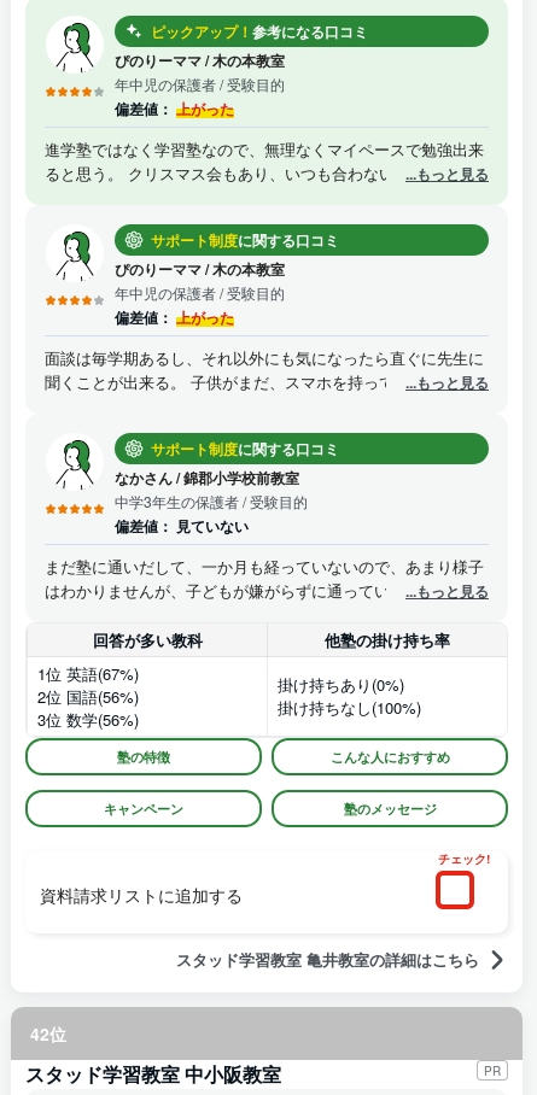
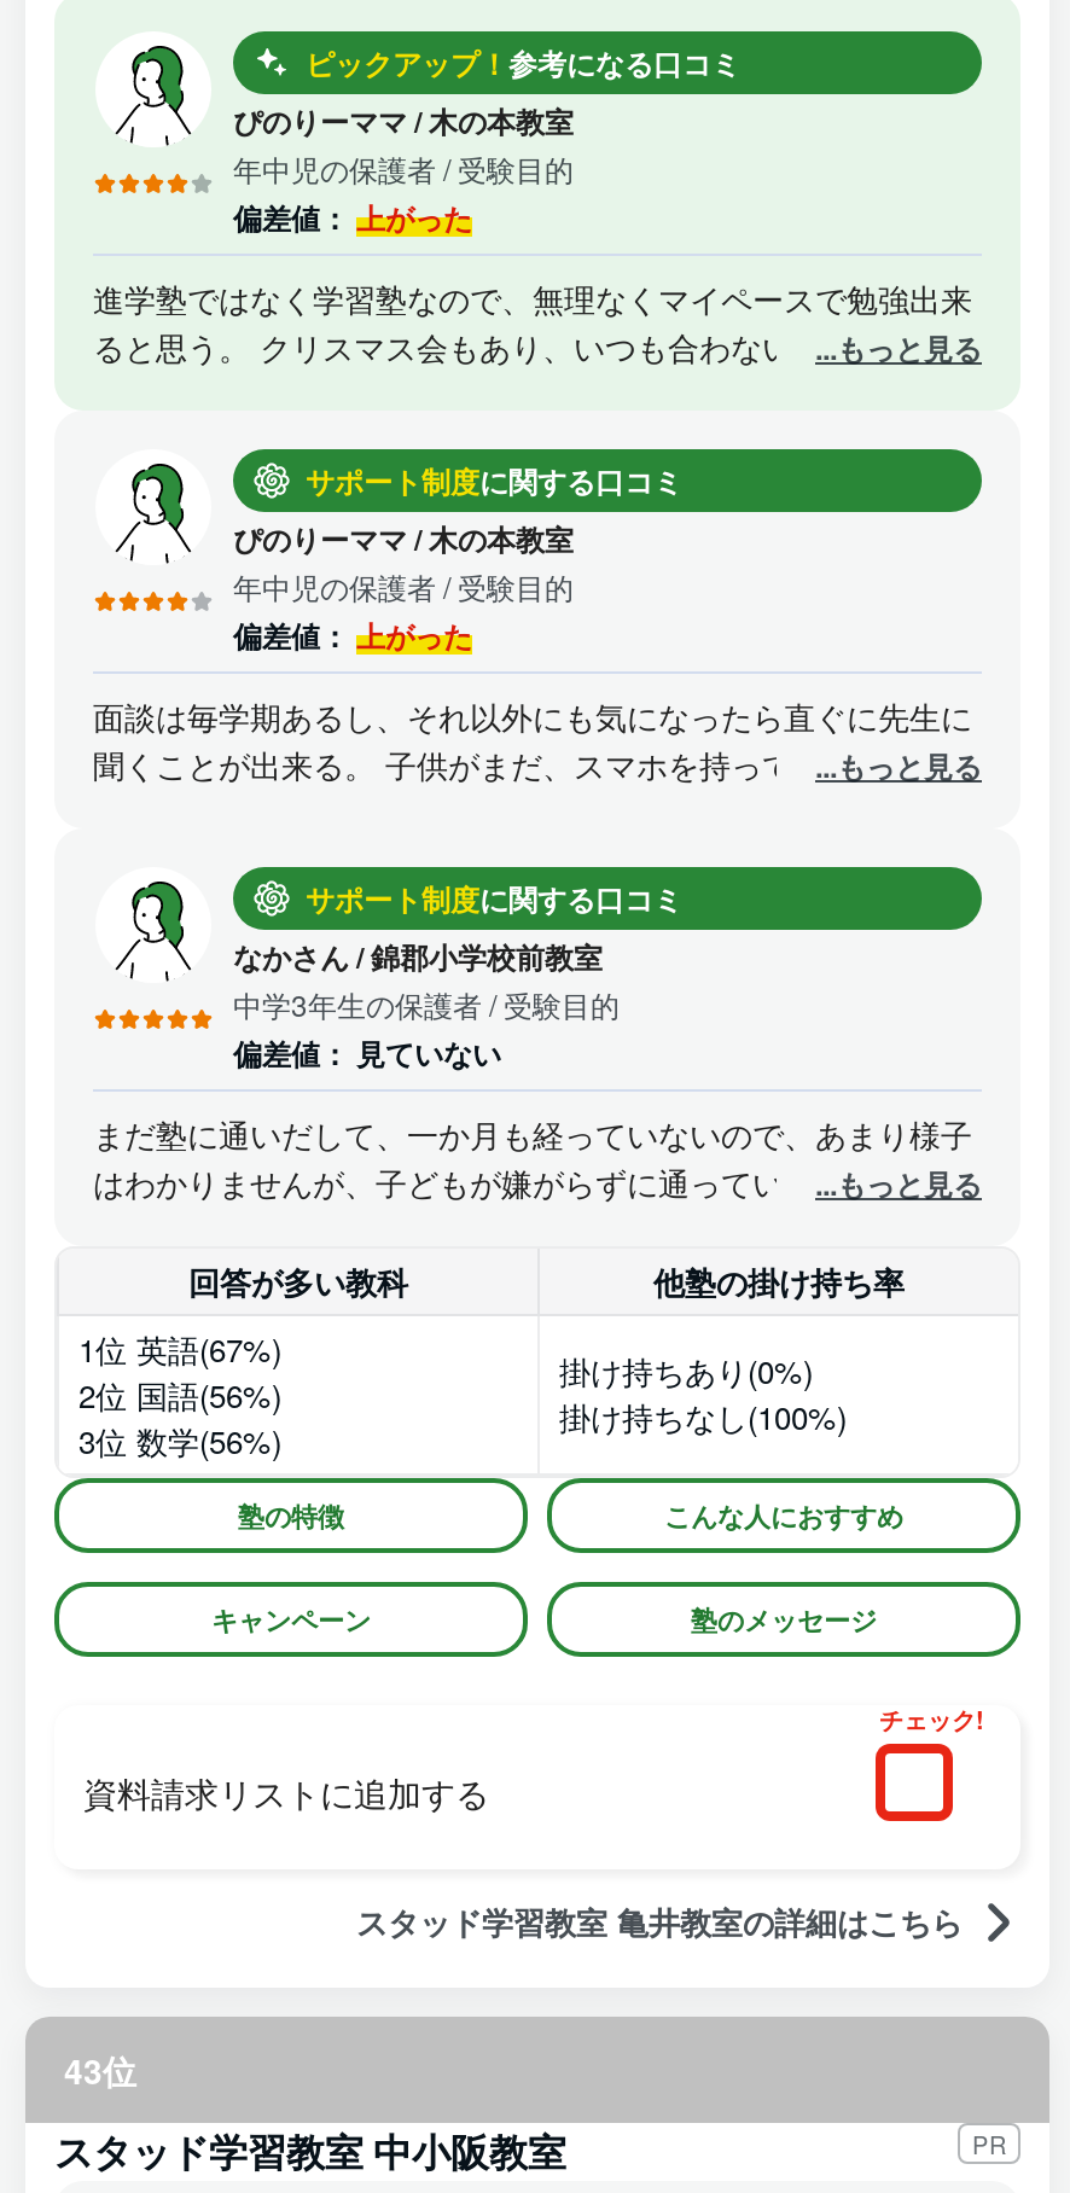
- 42位
+ 43位
